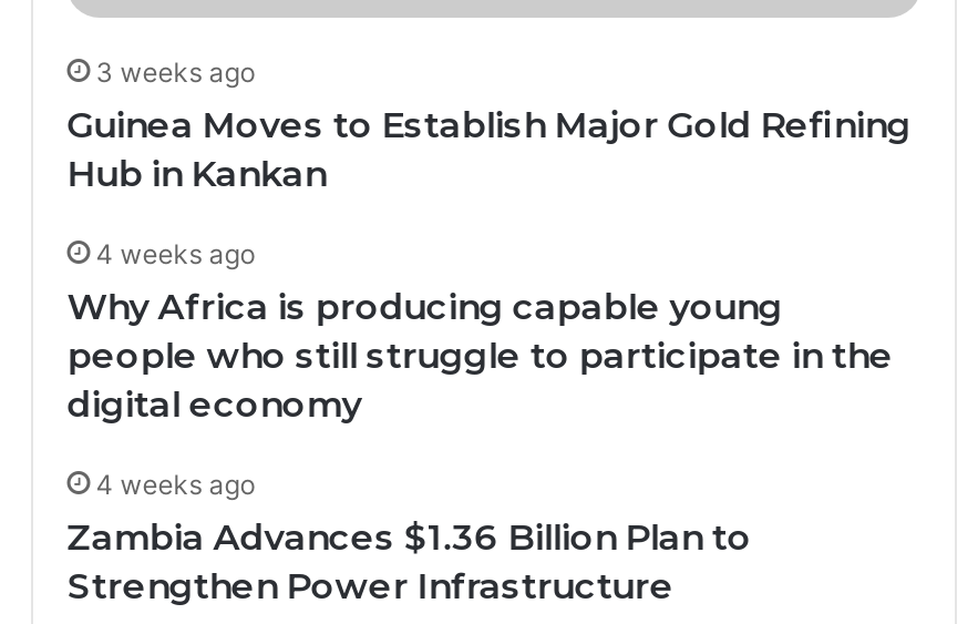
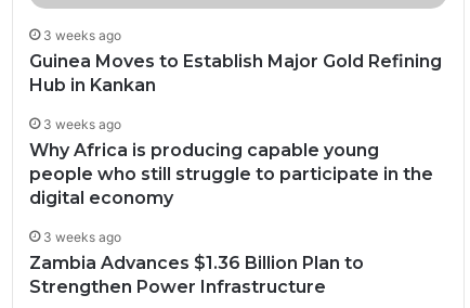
- 4 weeks ago
+ 3 weeks ago

- 4 weeks ago
+ 3 weeks ago
